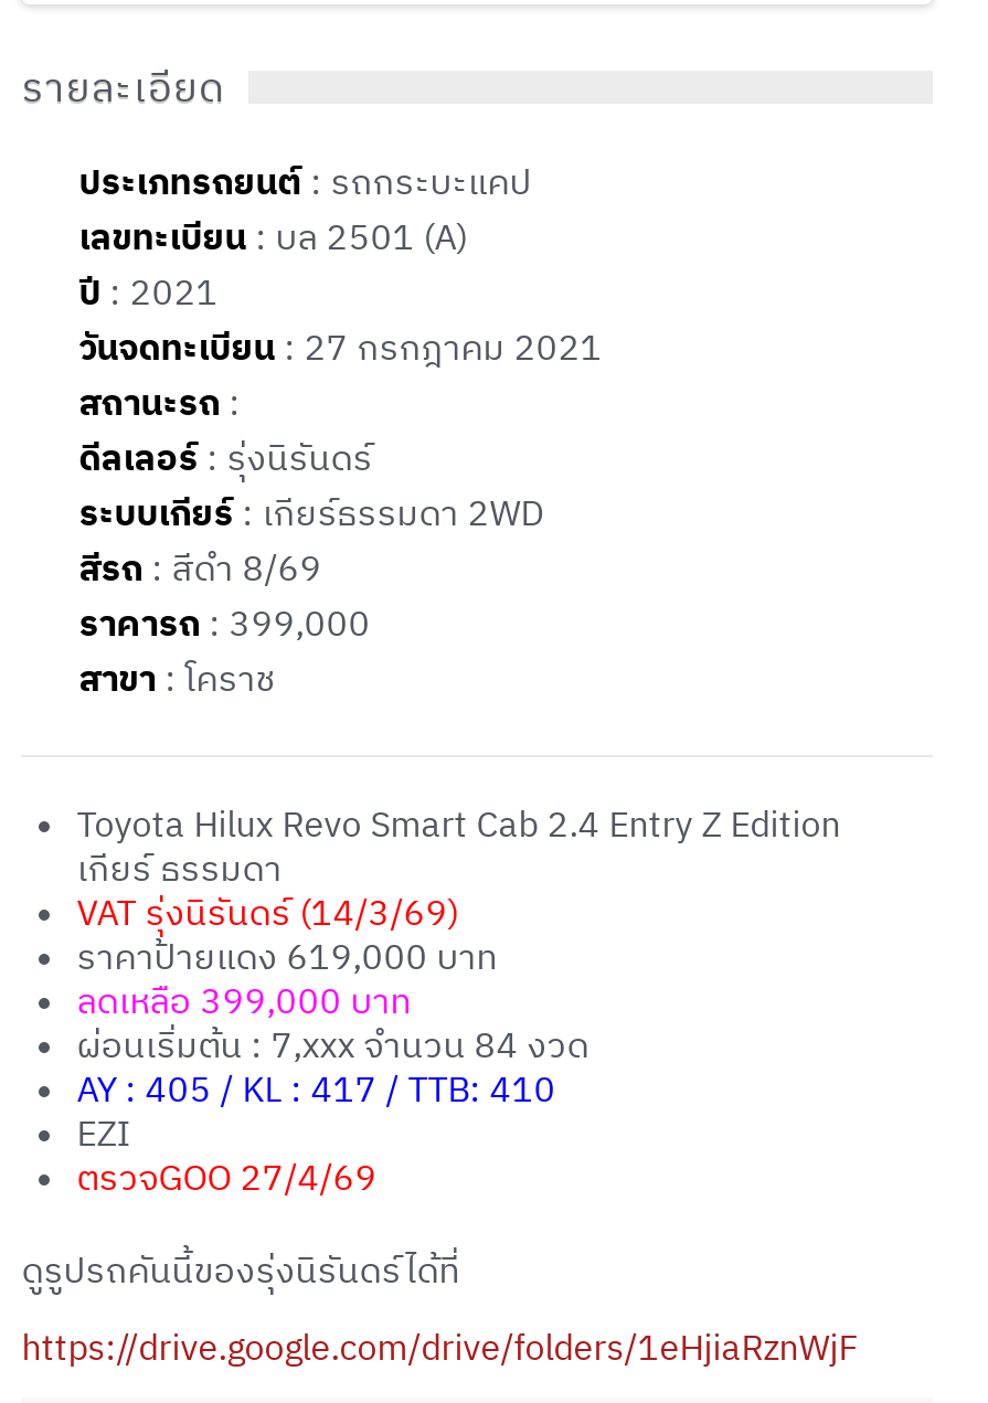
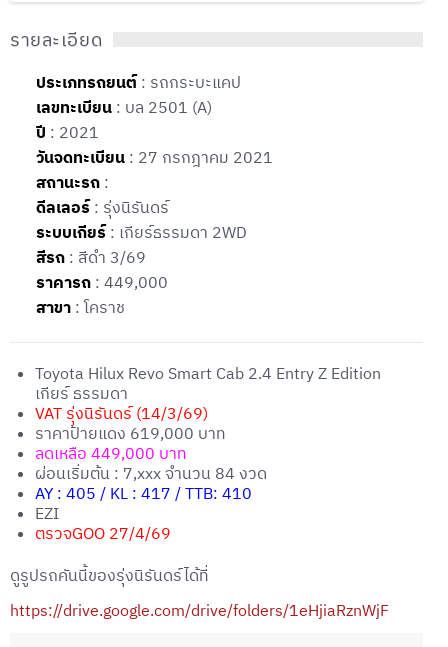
- สีรถ: สีดำ 8/69
+ สีรถ: สีดำ 3/69

- ราคารถ: 399,000
+ ราคารถ: 449,000

- ลดเหลือ 399,000 บาท
+ ลดเหลือ 449,000 บาท
